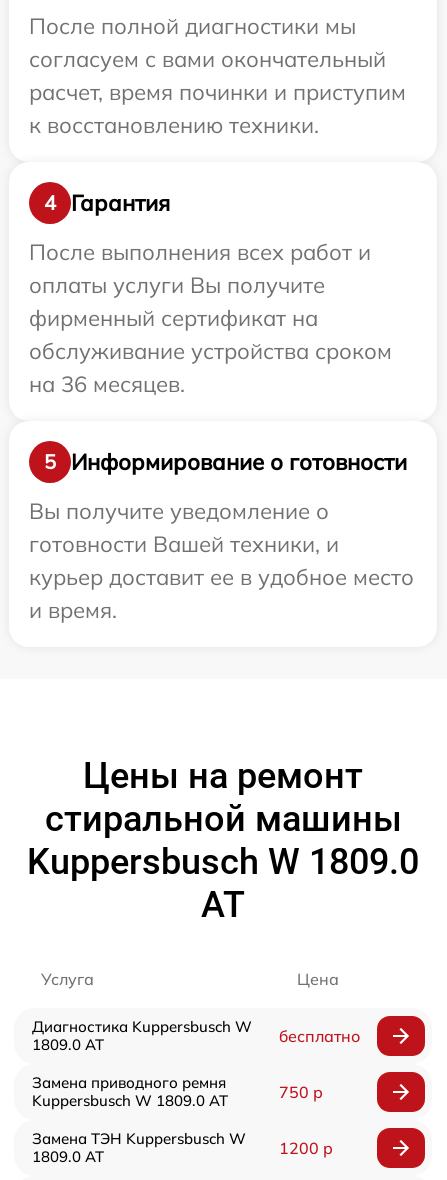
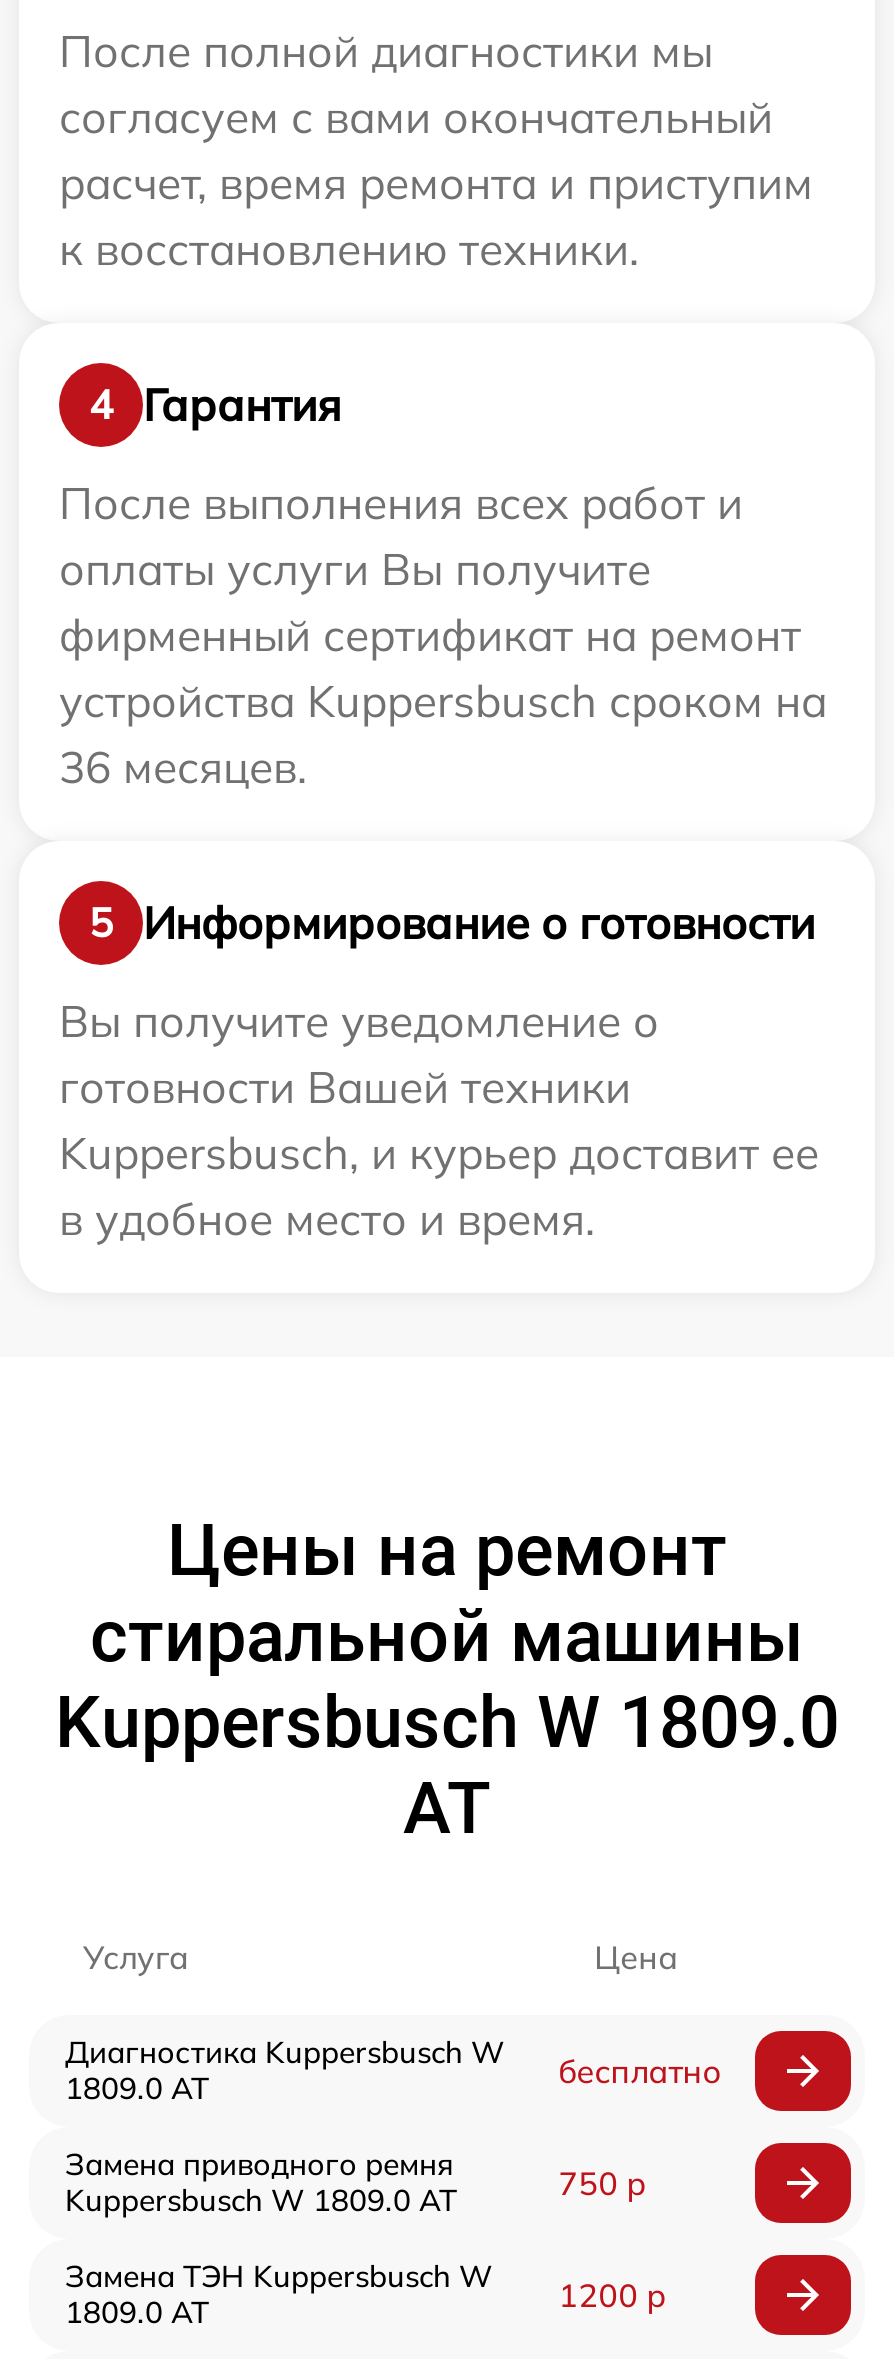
- расчет, время починки и приступим
+ расчет, время ремонта и приступим

- фирменный сертификат на
- обслуживание устройства сроком
- на 36 месяцев.
+ фирменный сертификат на ремонт
+ устройства Kuppersbusch сроком на
+ 36 месяцев.

- готовности Вашей техники, и
- курьер доставит ее в удобное место
- и время.
+ готовности Вашей техники
+ Kuppersbusch, и курьер доставит ее
+ в удобное место и время.
